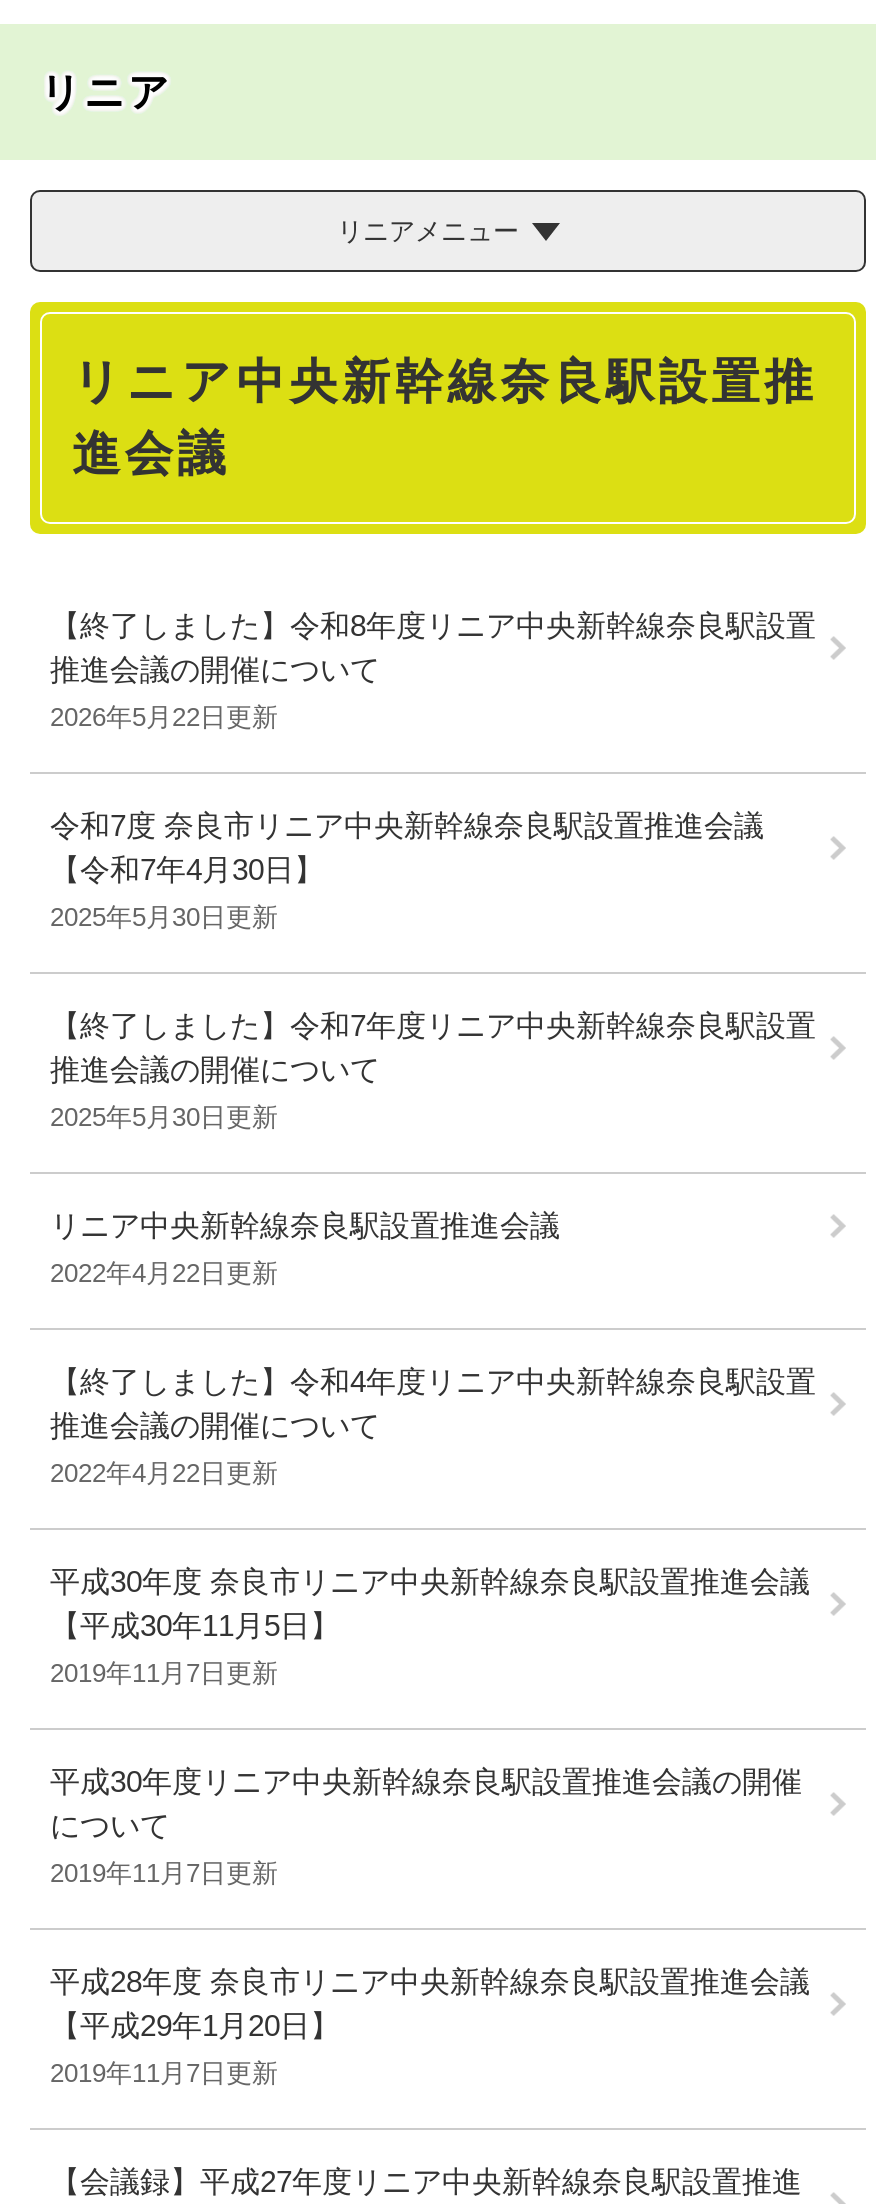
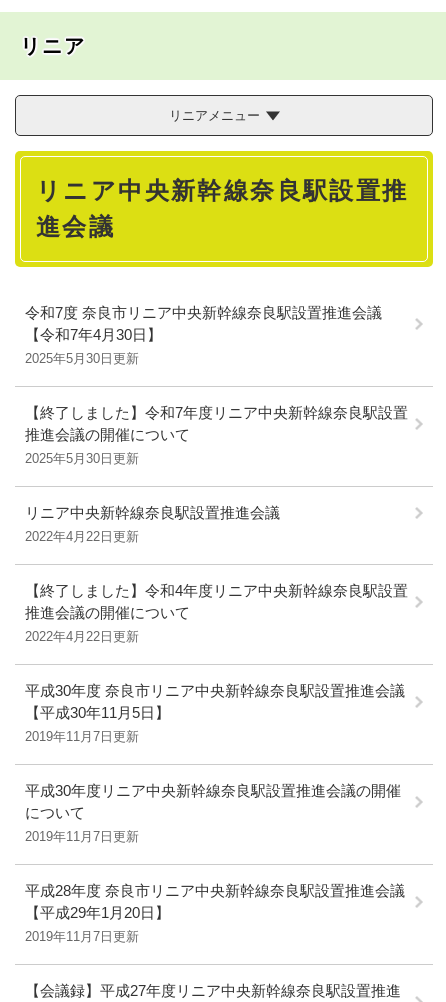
- 【終了しました】令和8年度リニア中央新幹線奈良駅設置
- 推進会議の開催について
- 2026年5月22日更新
